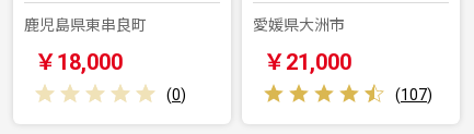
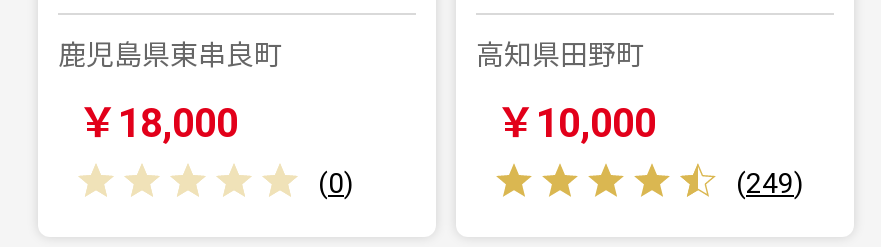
- 愛媛県大洲市
+ 高知県田野町

- ￥21,000
- (107)
+ ￥10,000
+ (249)
